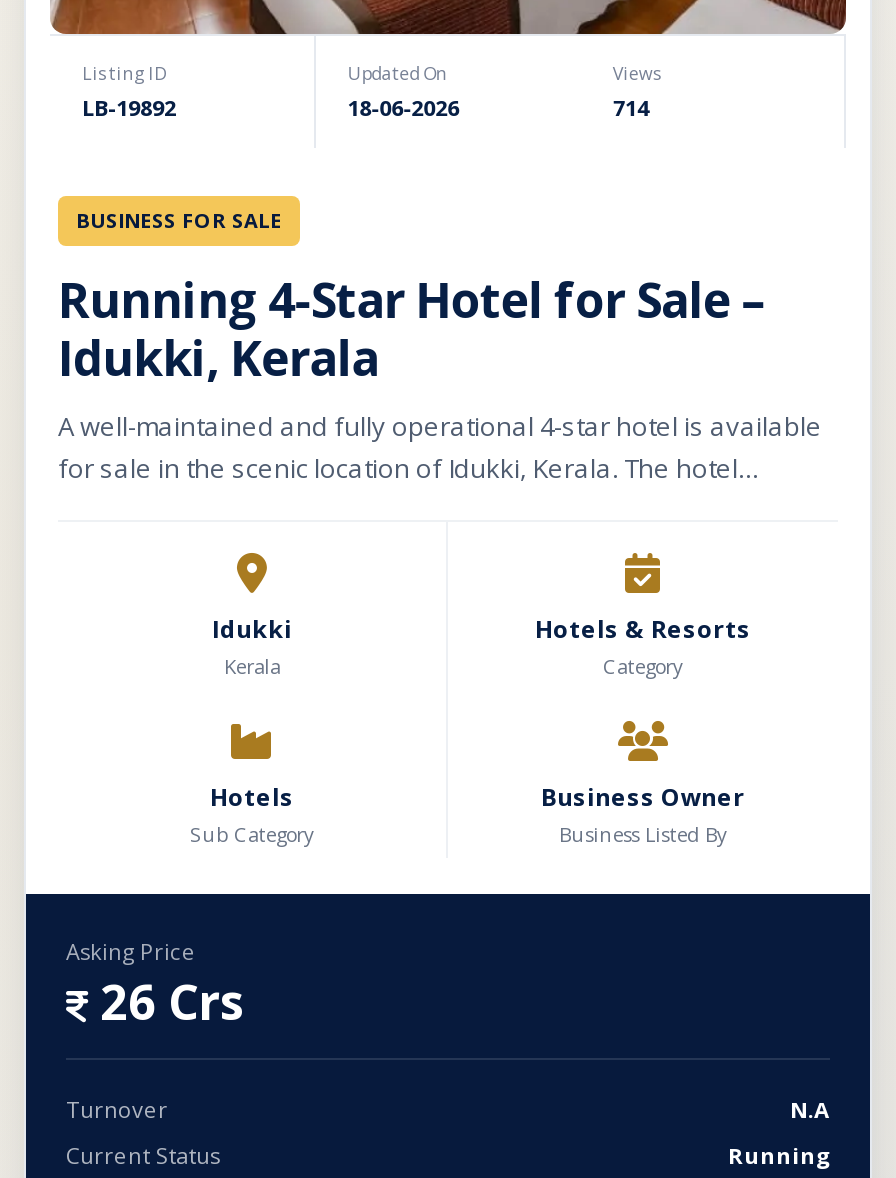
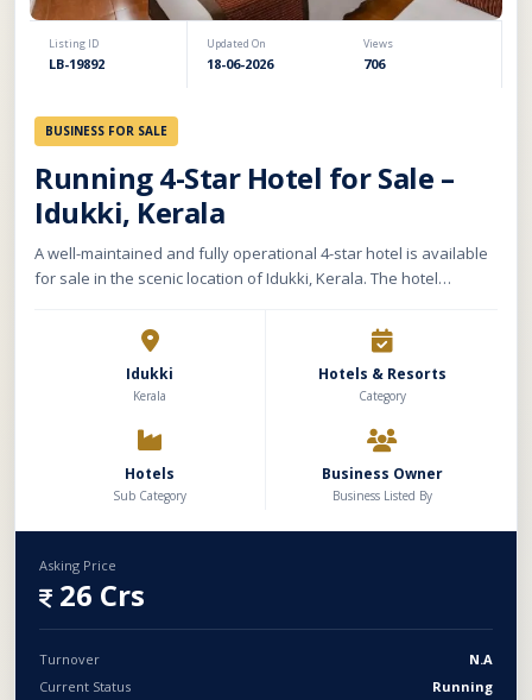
- 714
+ 706
